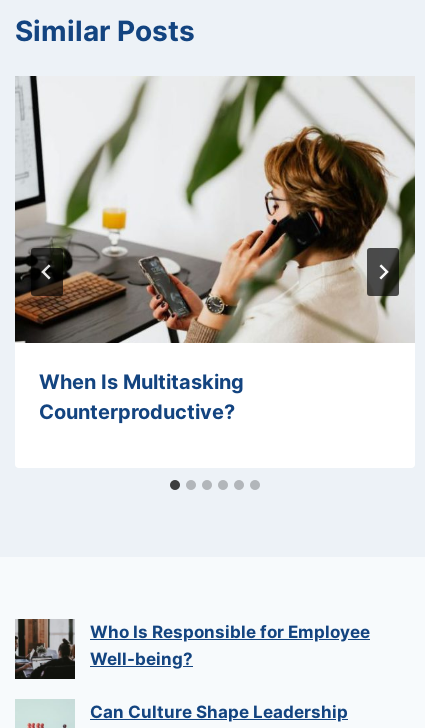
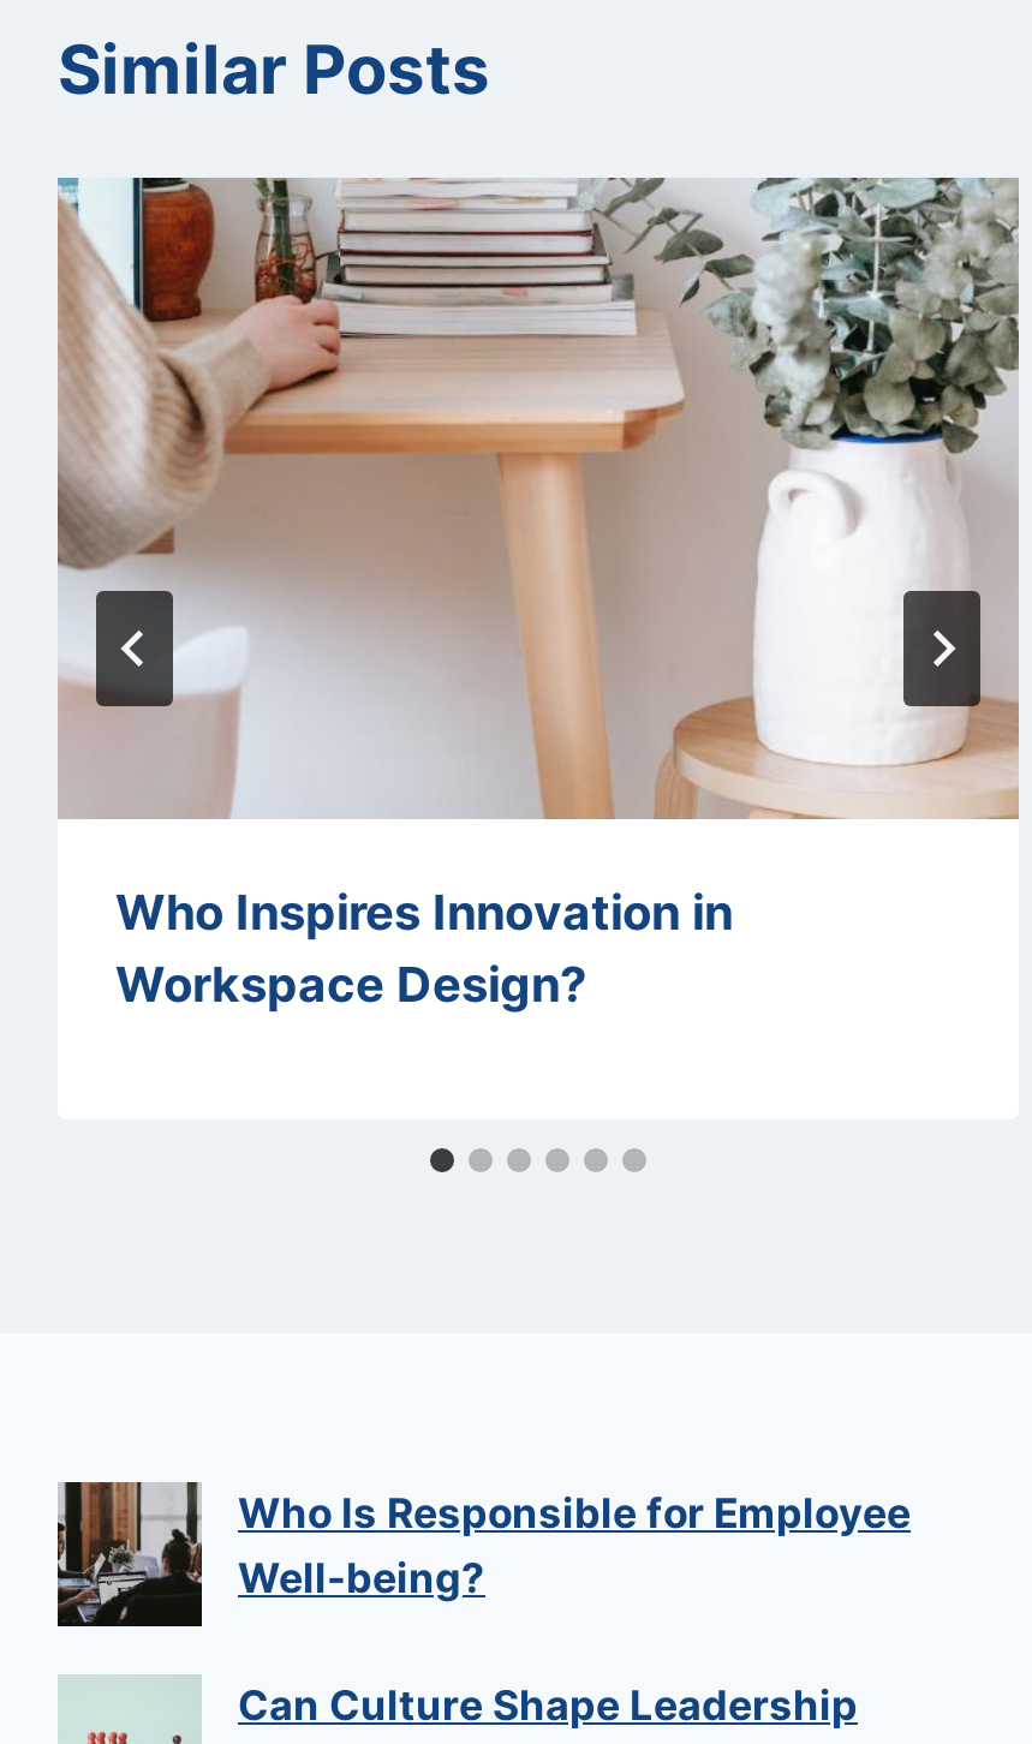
- [image]
- When Is Multitasking
- Counterproductive?
+ [image]
+ Who Inspires Innovation in
+ Workspace Design?
